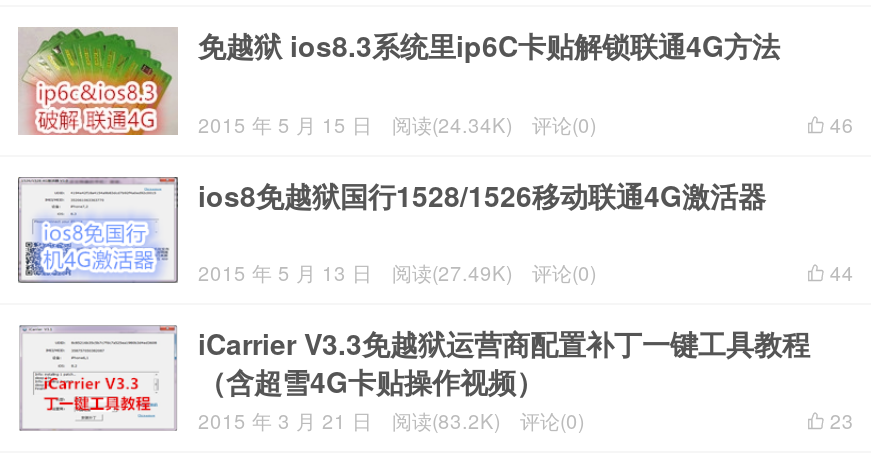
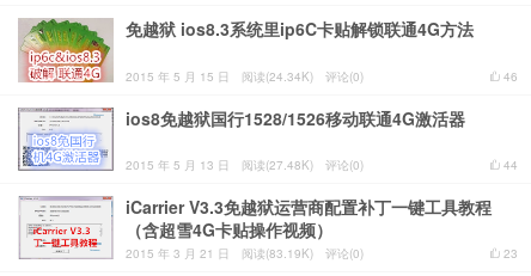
- 2015 年 5 月 13 日 阅读(27.49K) 评论(0)
+ 2015 年 5 月 13 日 阅读(27.48K) 评论(0)

- 2015 年 3 月 21 日 阅读(83.2K) 评论(0)
+ 2015 年 3 月 21 日 阅读(83.19K) 评论(0)
